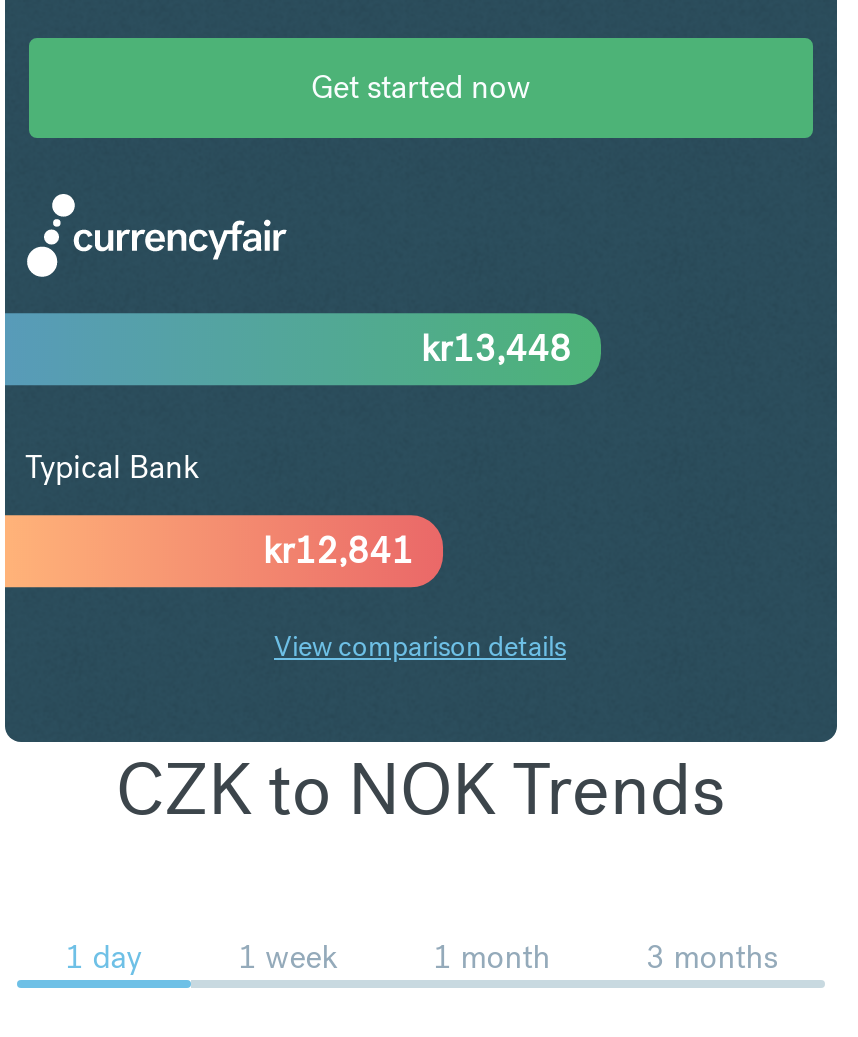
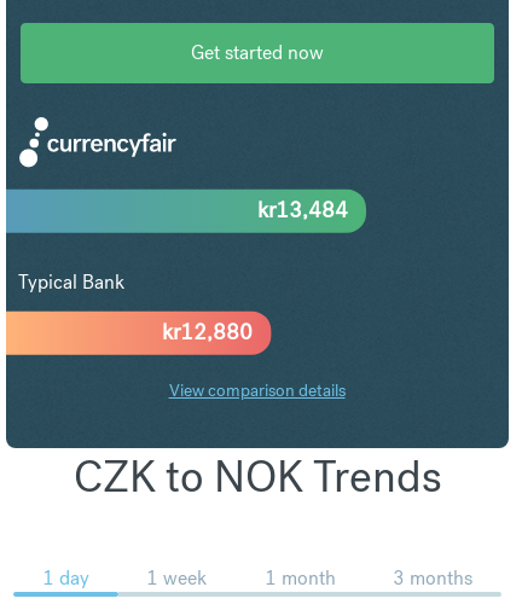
- kr13,448
+ kr13,484

- kr12,841
+ kr
+ 12,880
